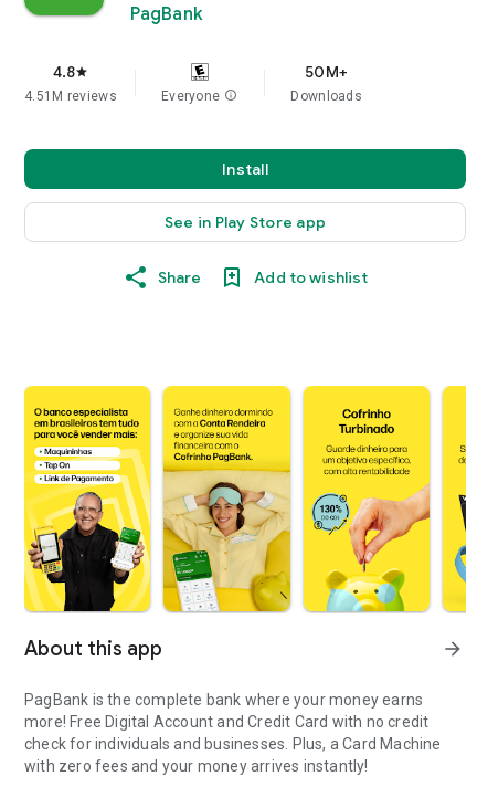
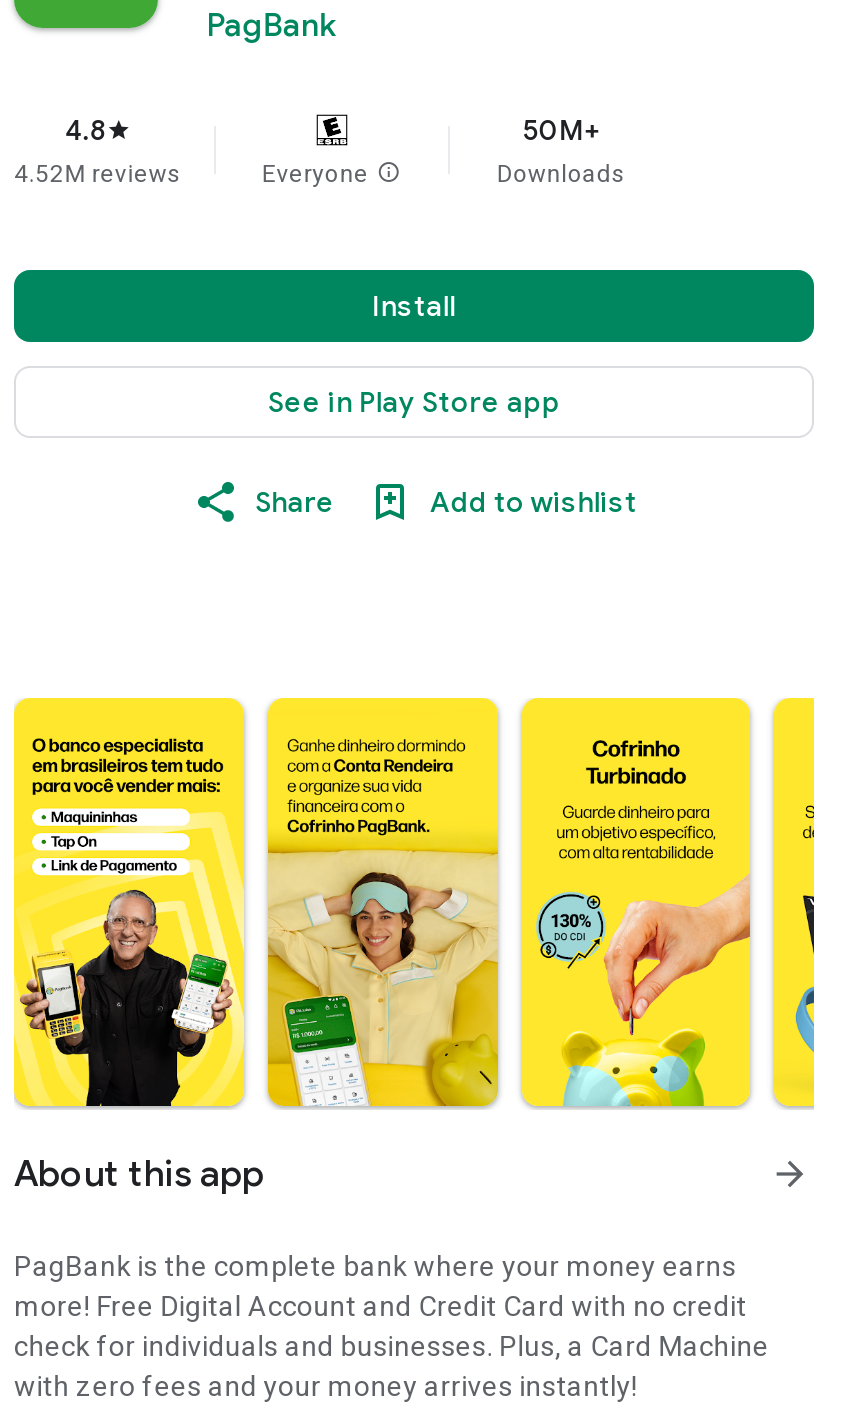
- 4.51M reviews
+ 4.52M reviews
